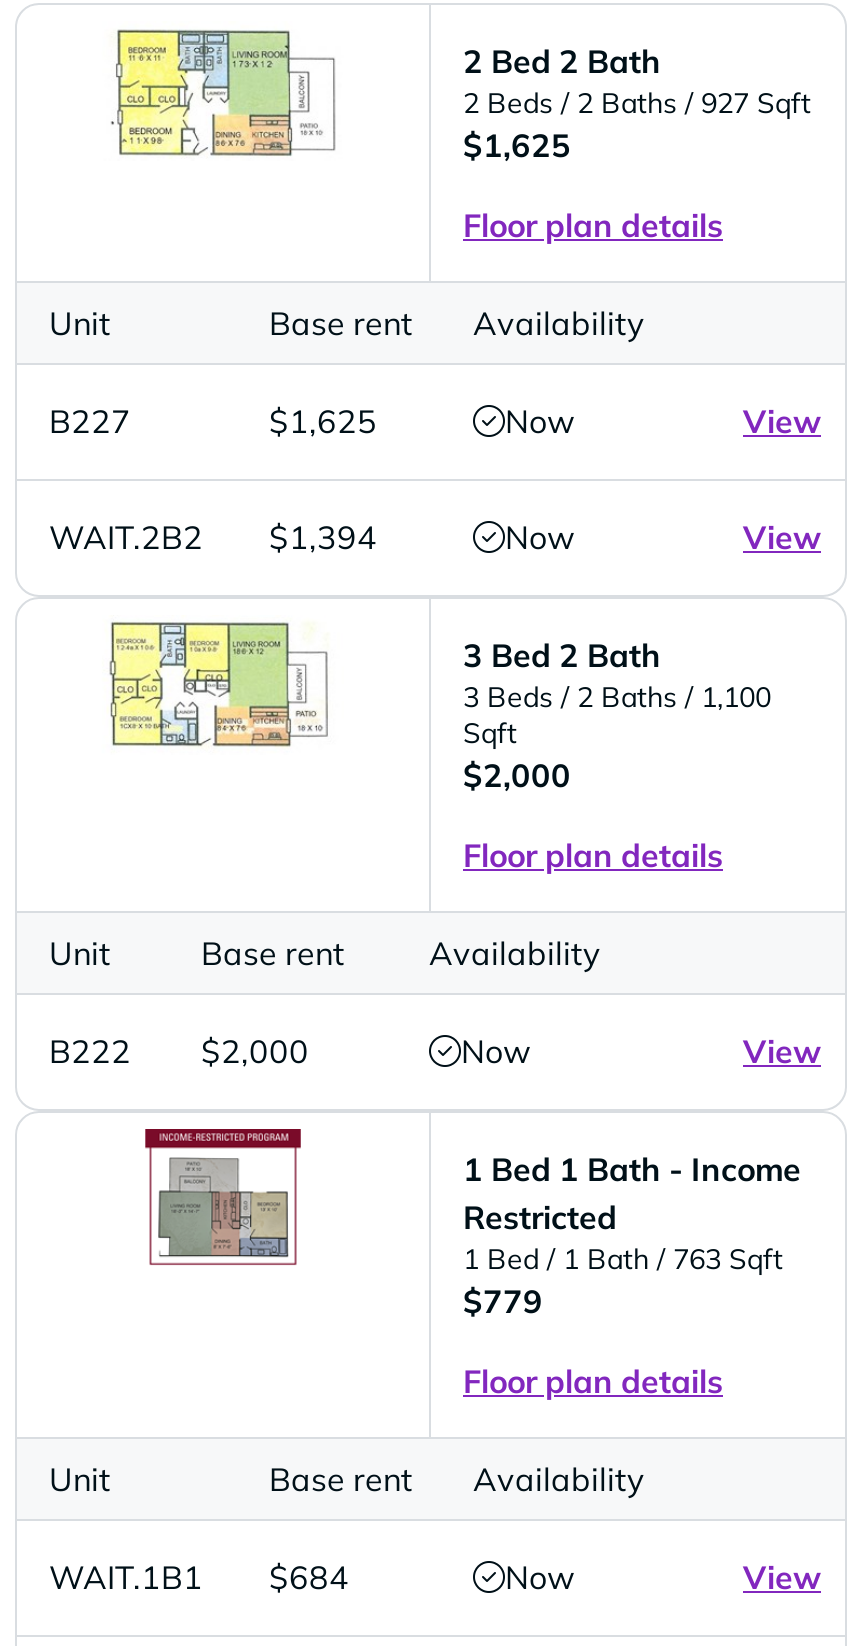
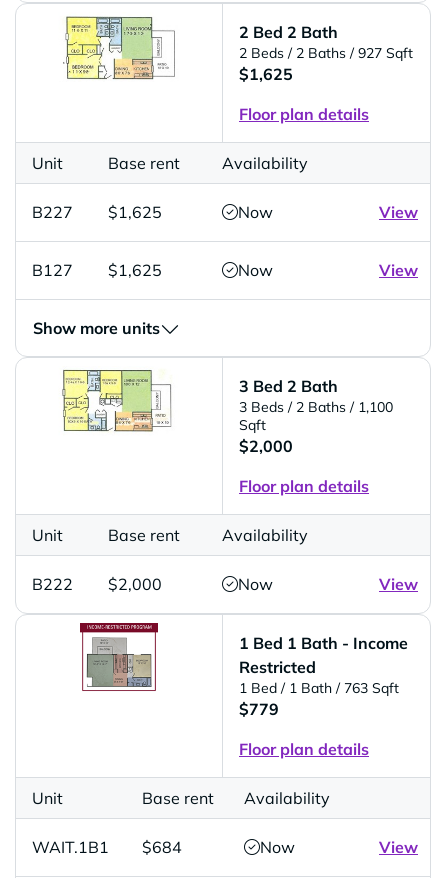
- WAIT.2B2
- $1,394
+ B127
+ $1,625

+ Show more units
